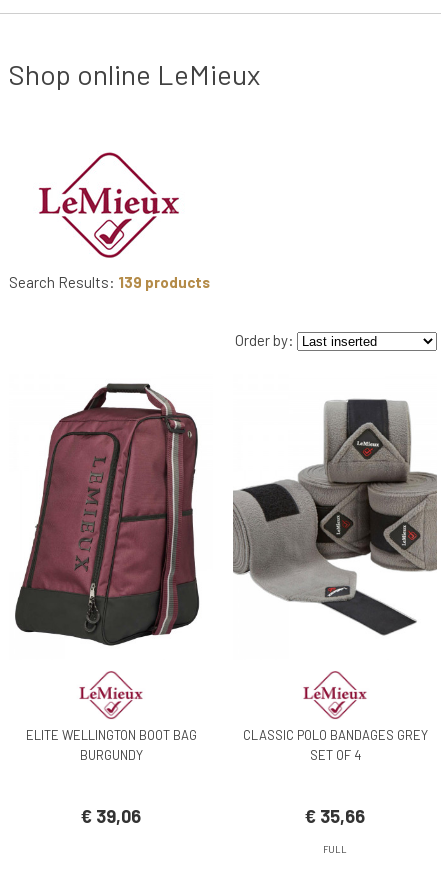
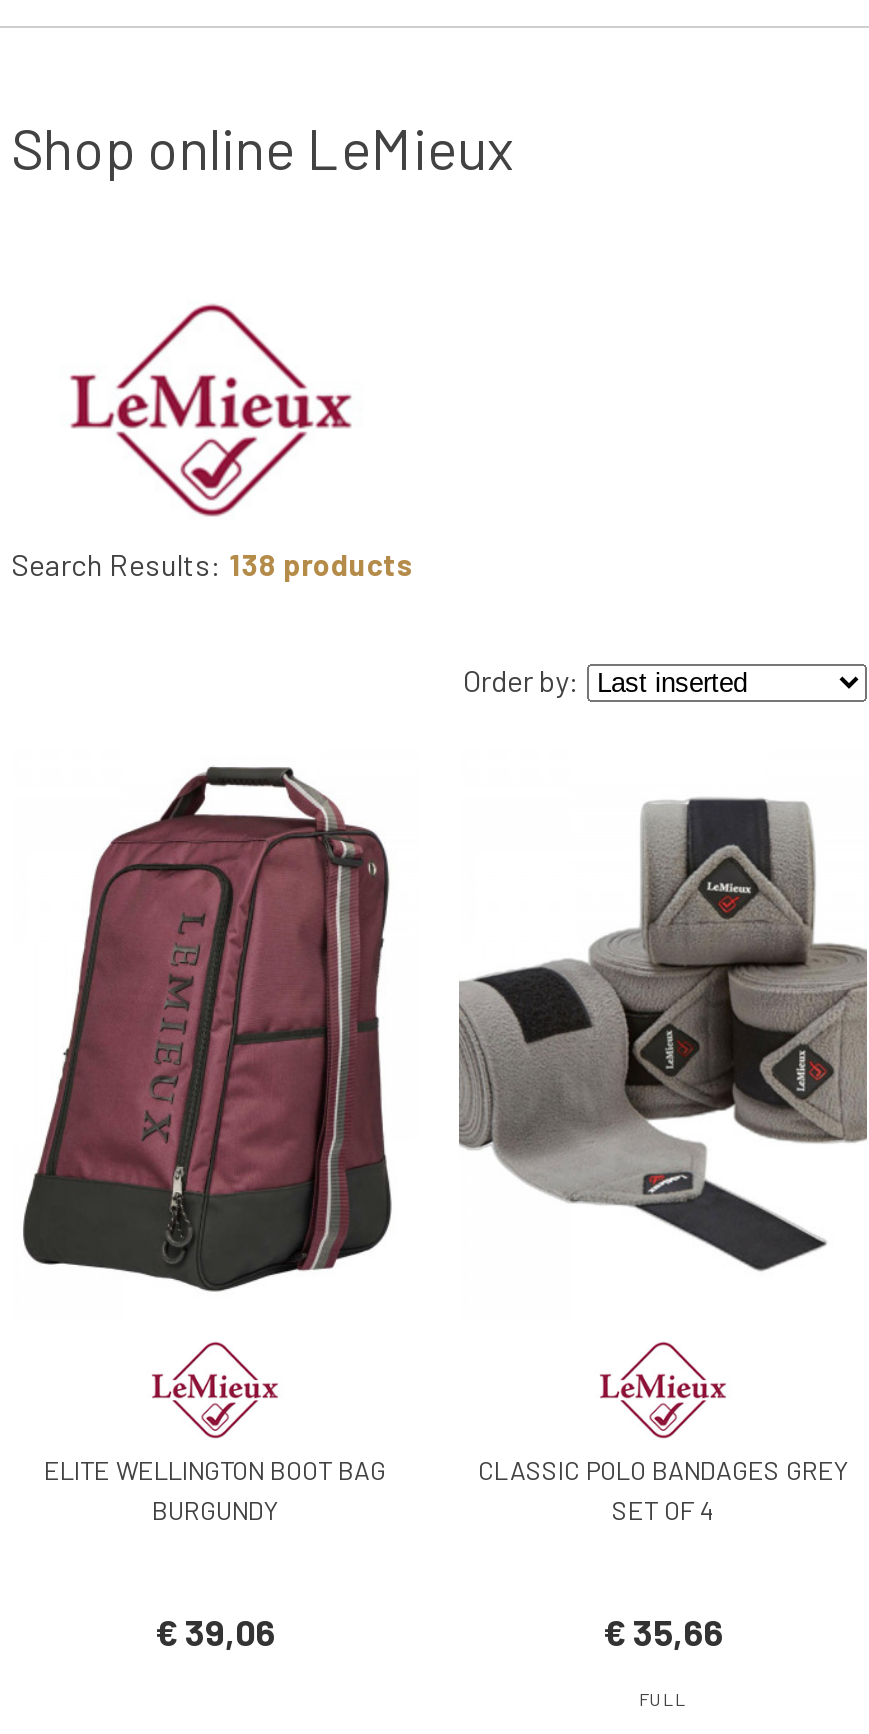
- Search Results: 139 products
+ Search Results: 138 products
